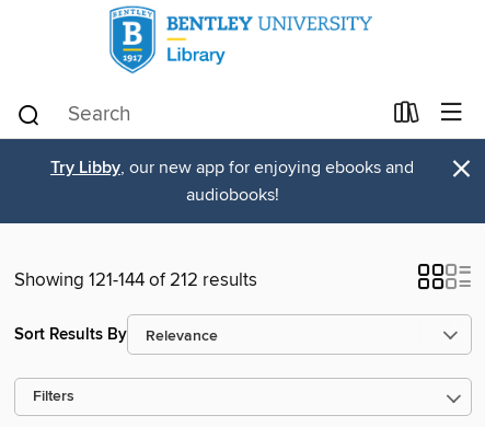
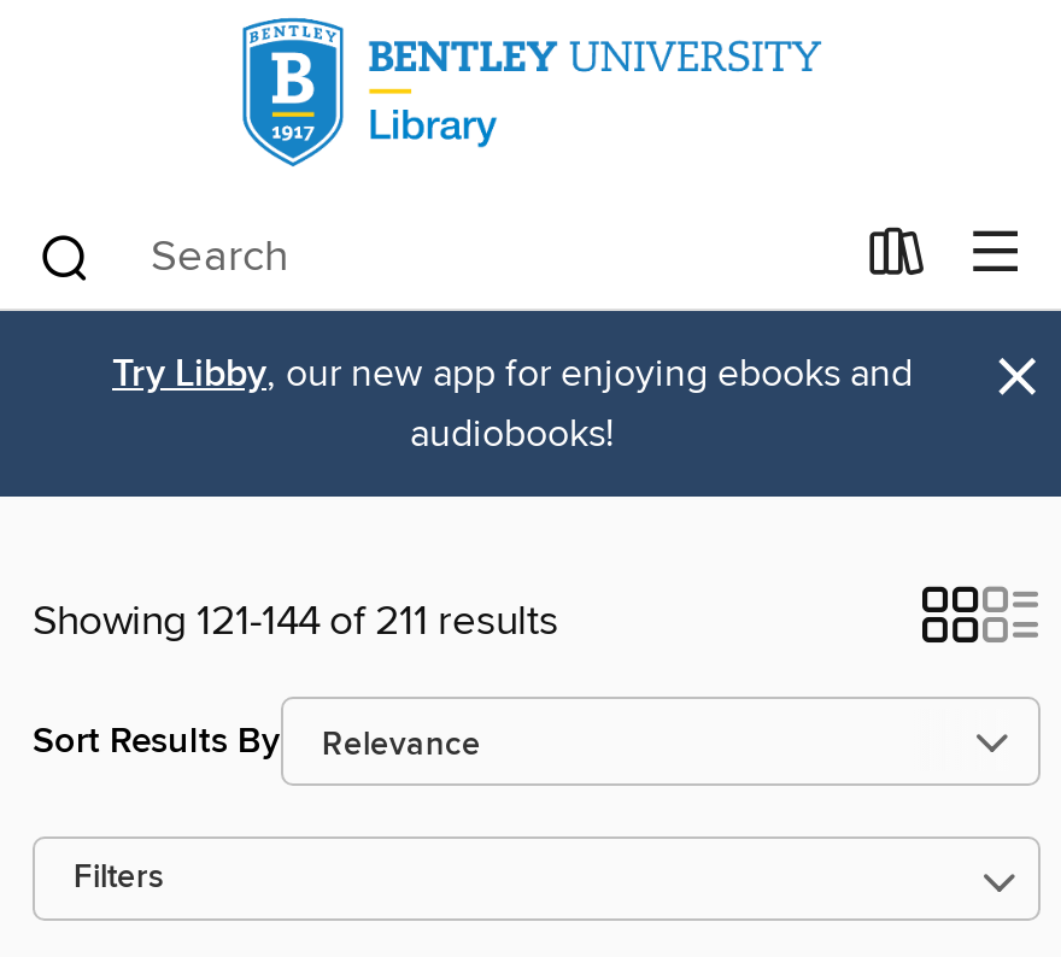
- Showing 121-144 of 212 results
+ Showing 121-144 of 211 results
